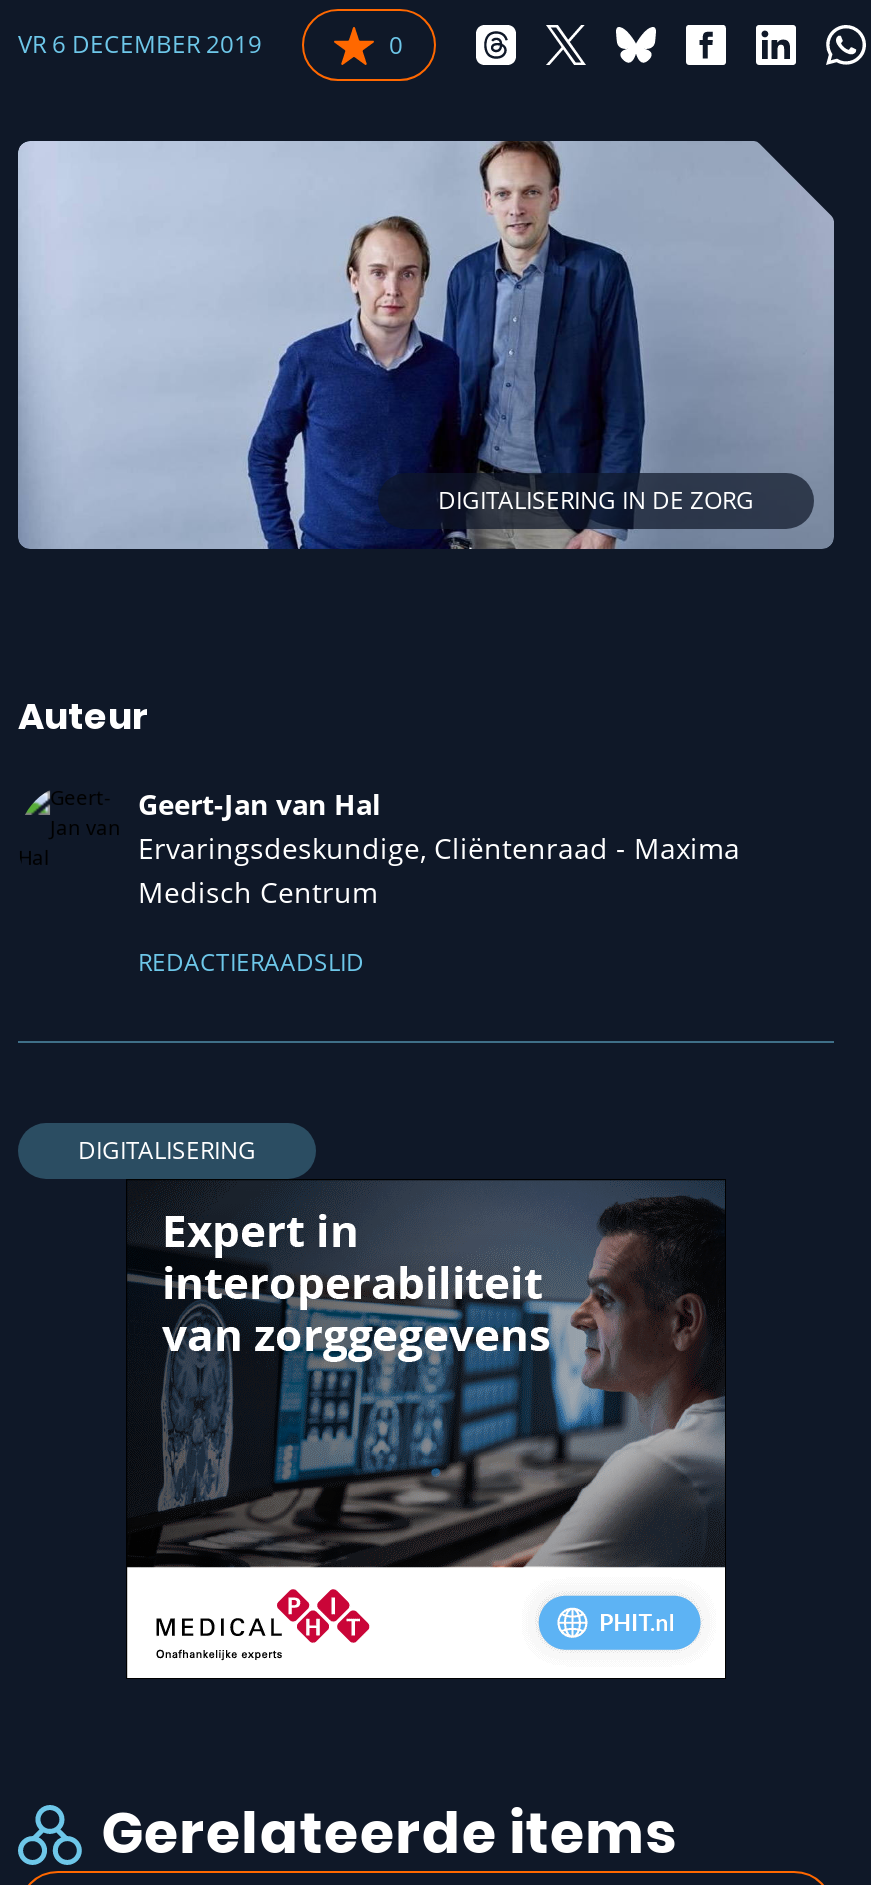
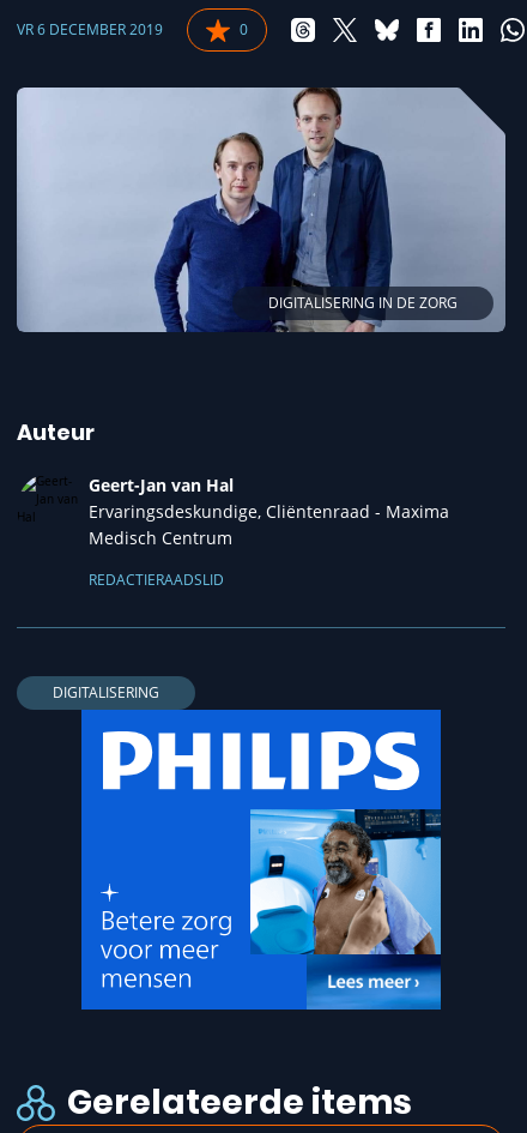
- [image]
+ [image]
